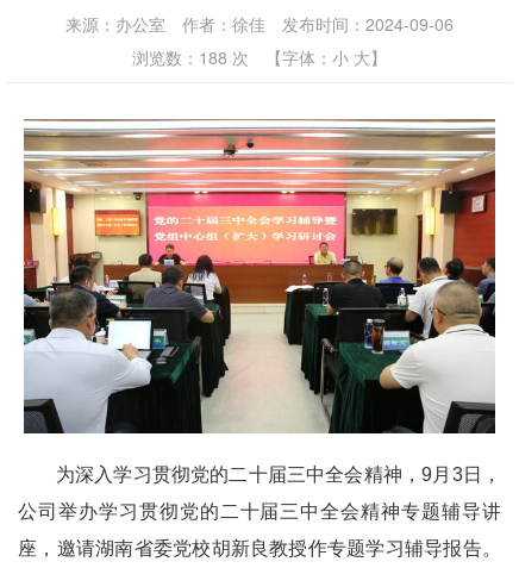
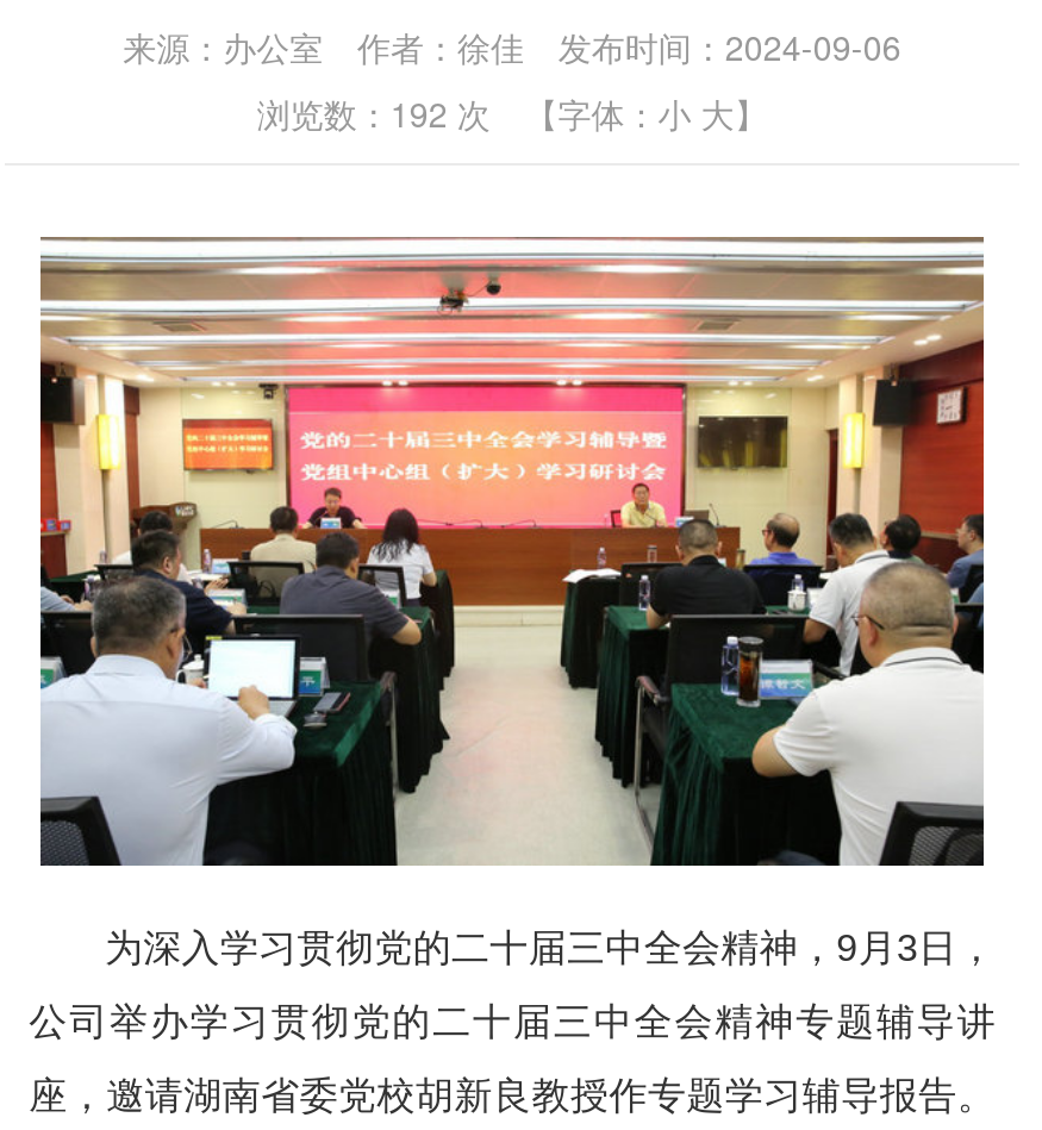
- 浏览数：188次 【字体：小 大】
+ 浏览数：192次 【字体：小 大】
